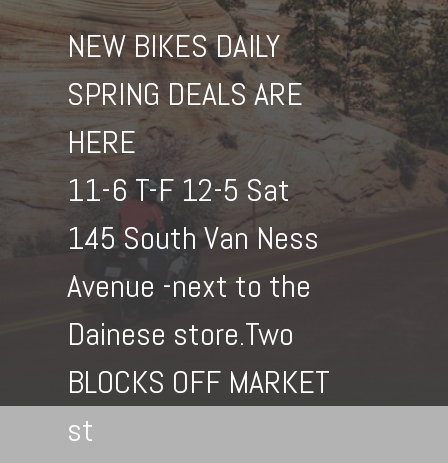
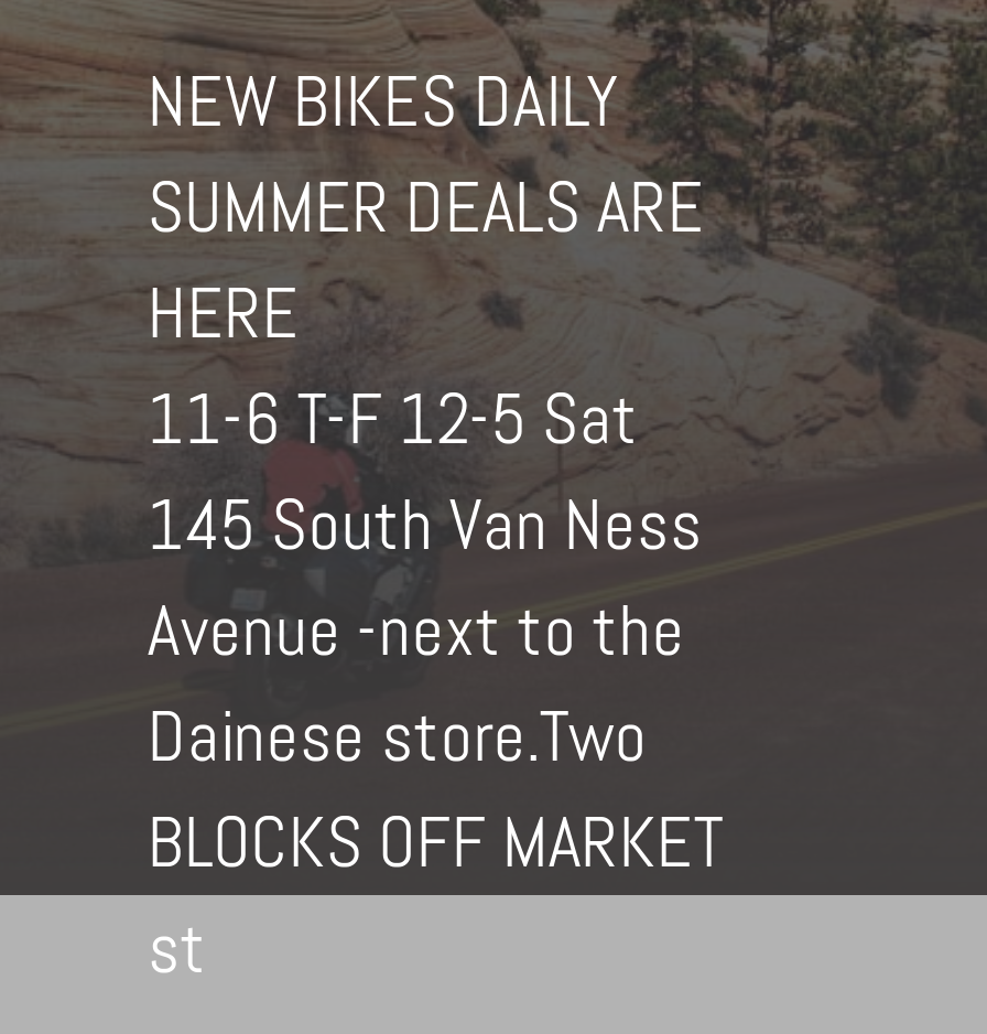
- SPRING DEALS ARE
+ SUMMER DEALS ARE
